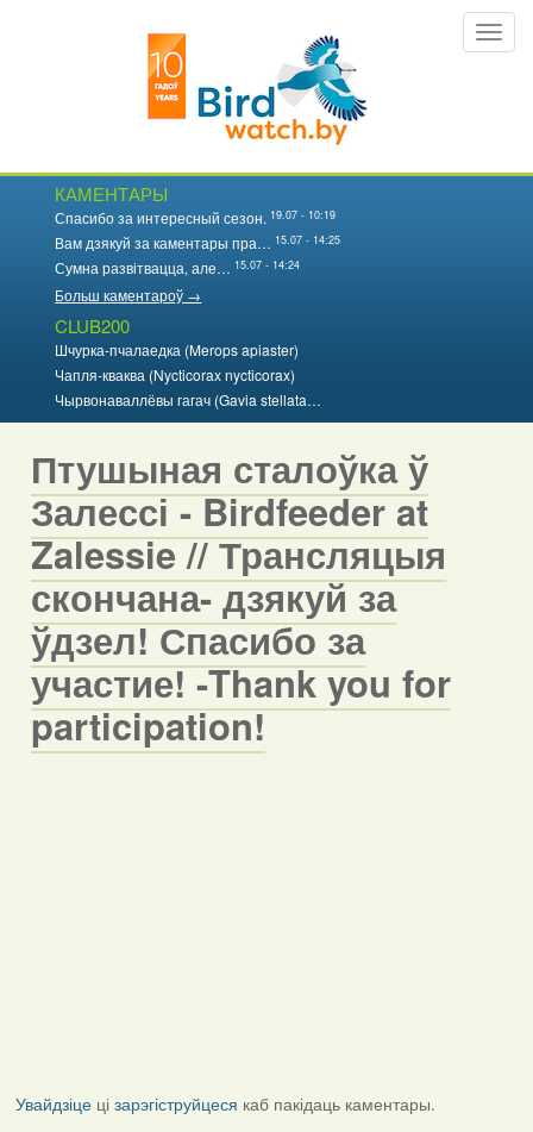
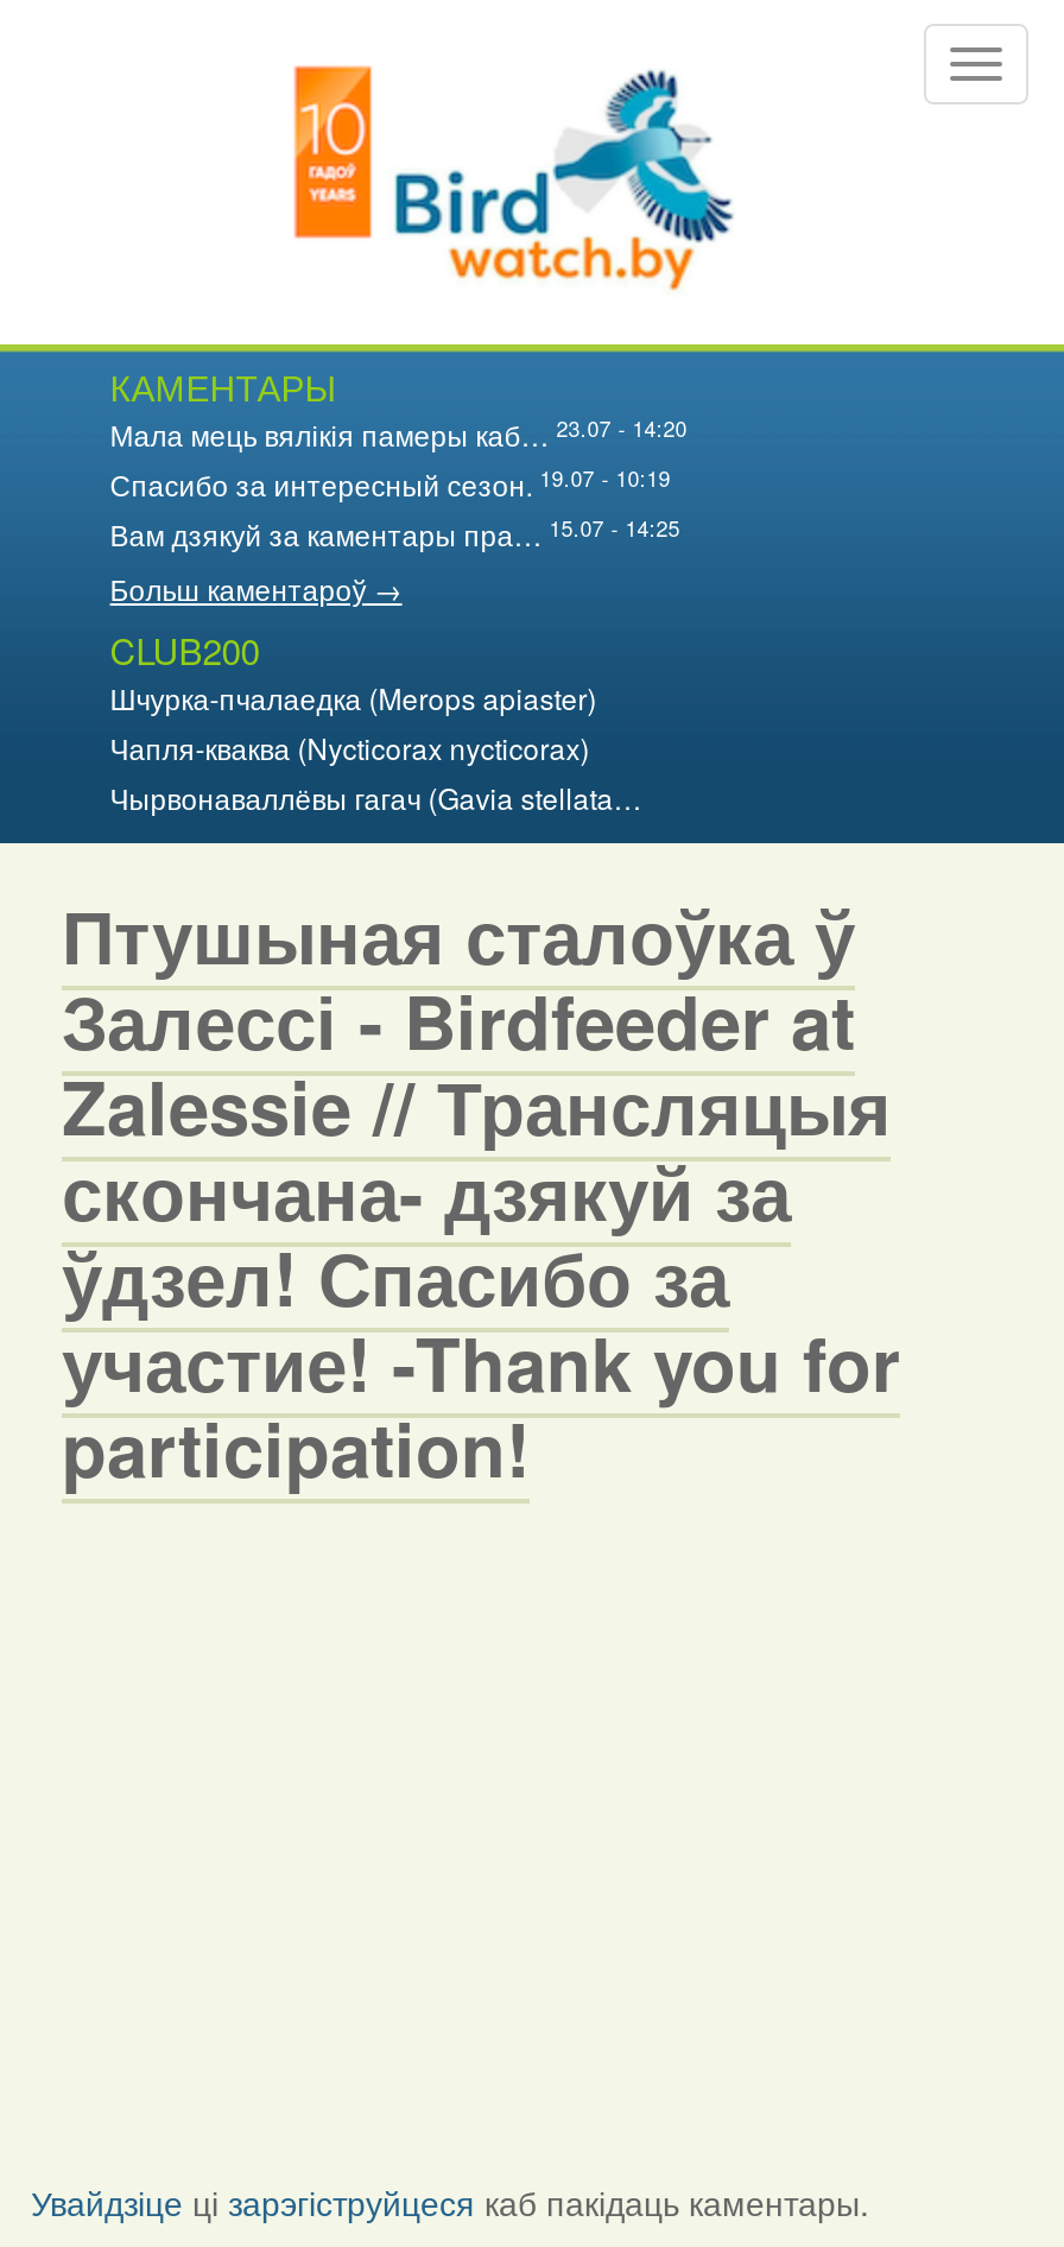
+ Мала мець вялікія памеры каб… 23.07 - 14:20

moved down: Спасибо за интересный сезон. 19.07 - 10:19 | Вам дзякуй за каментары пра… 15.07 - 14:25

- Сумна развітвацца, але… 15.07 - 14:24
